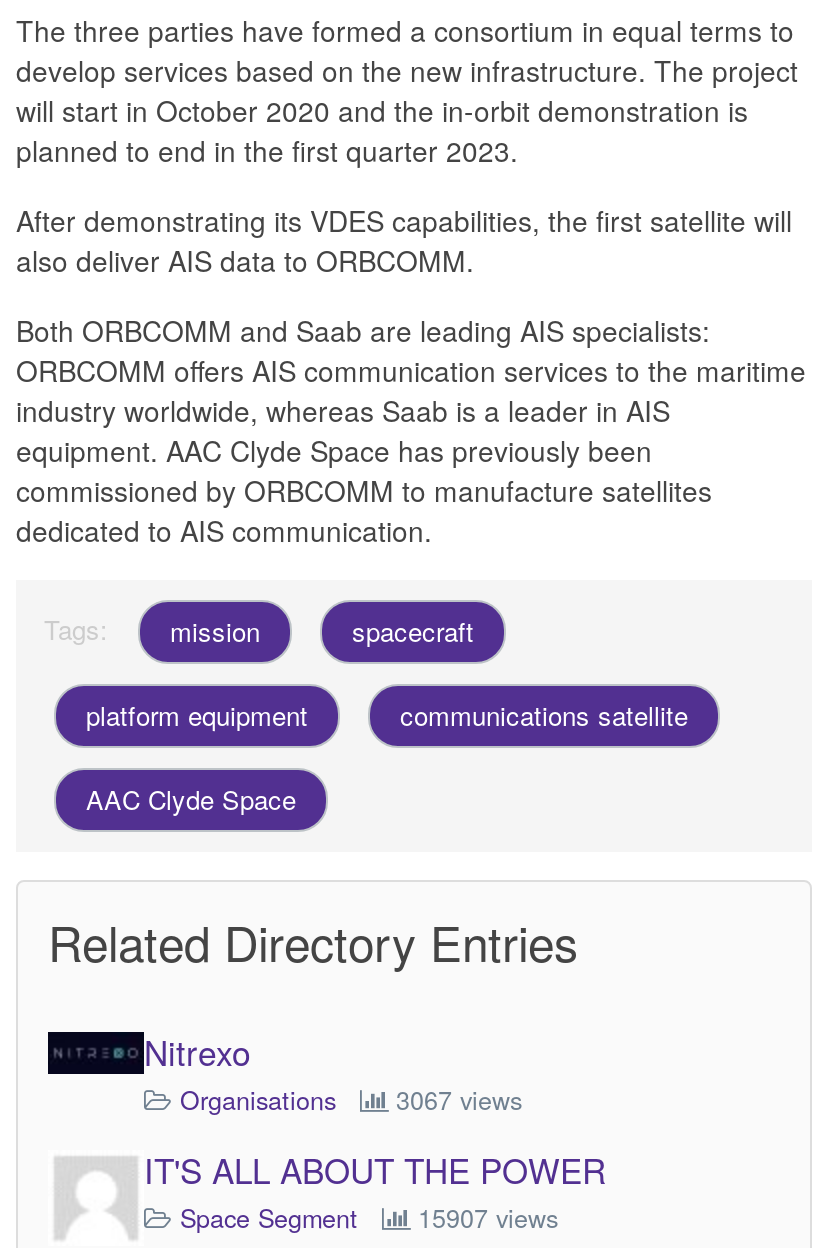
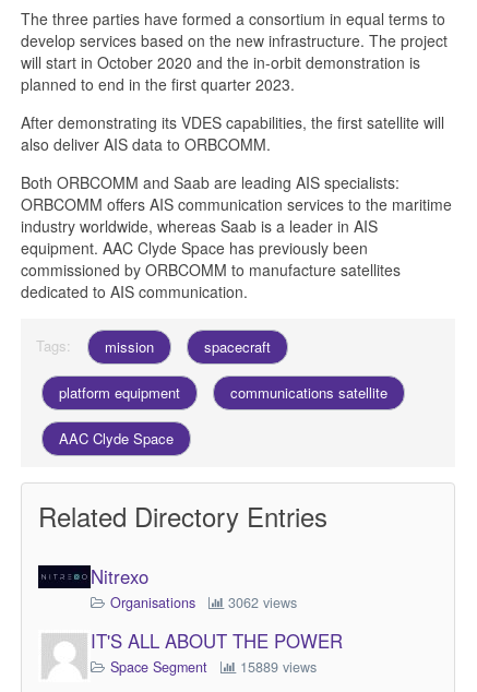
- Organisations 3067 views
+ Organisations 3062 views

- Space Segment 15907 views
+ Space Segment 15889 views
